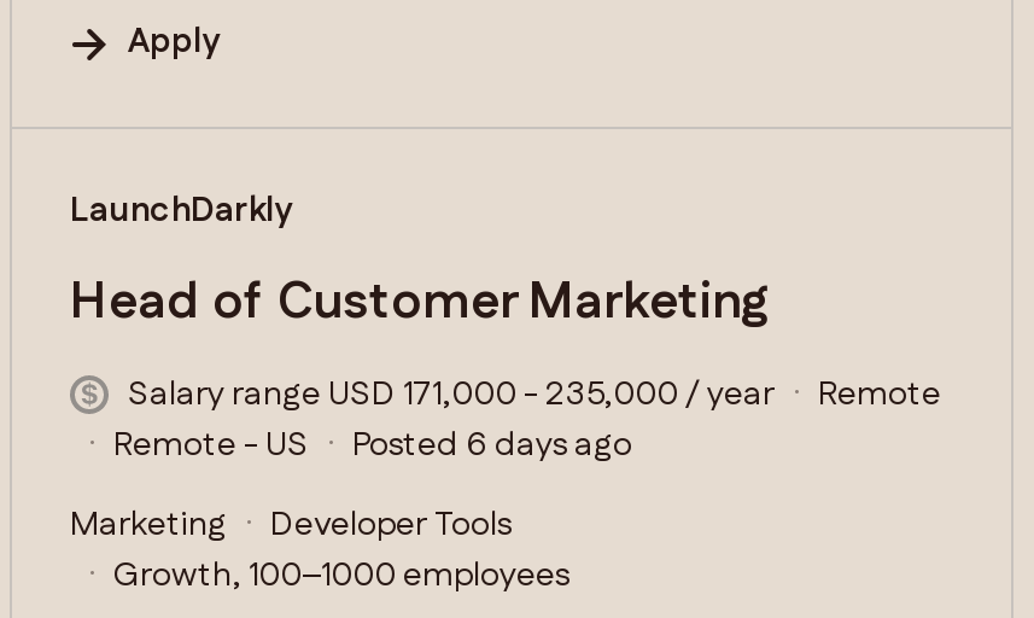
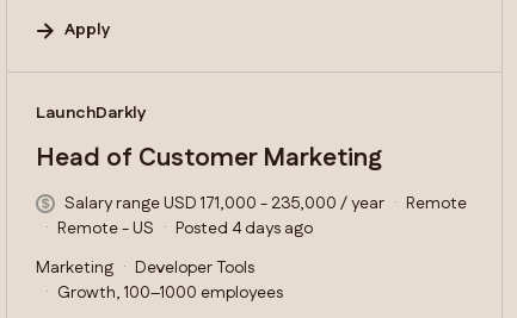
- Posted 6 days ago
+ Posted 4 days ago
